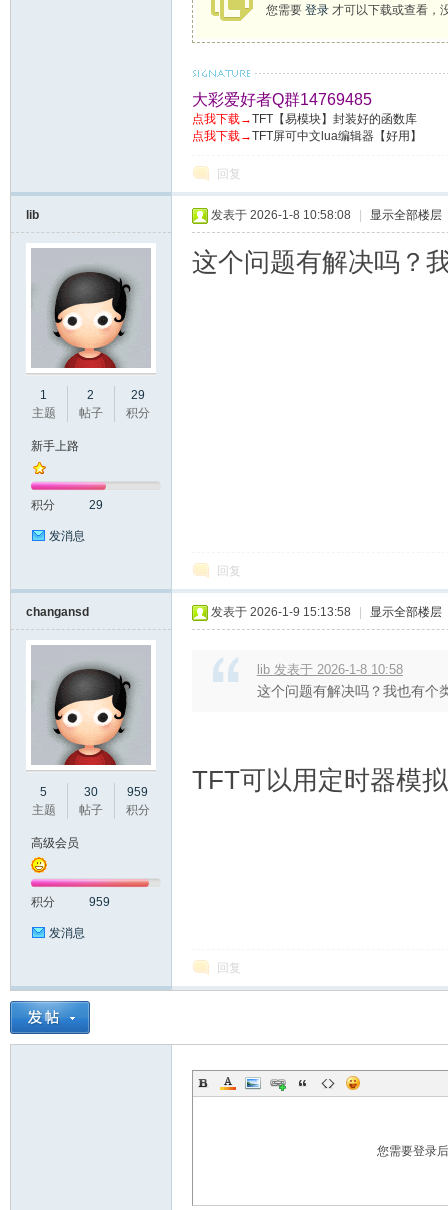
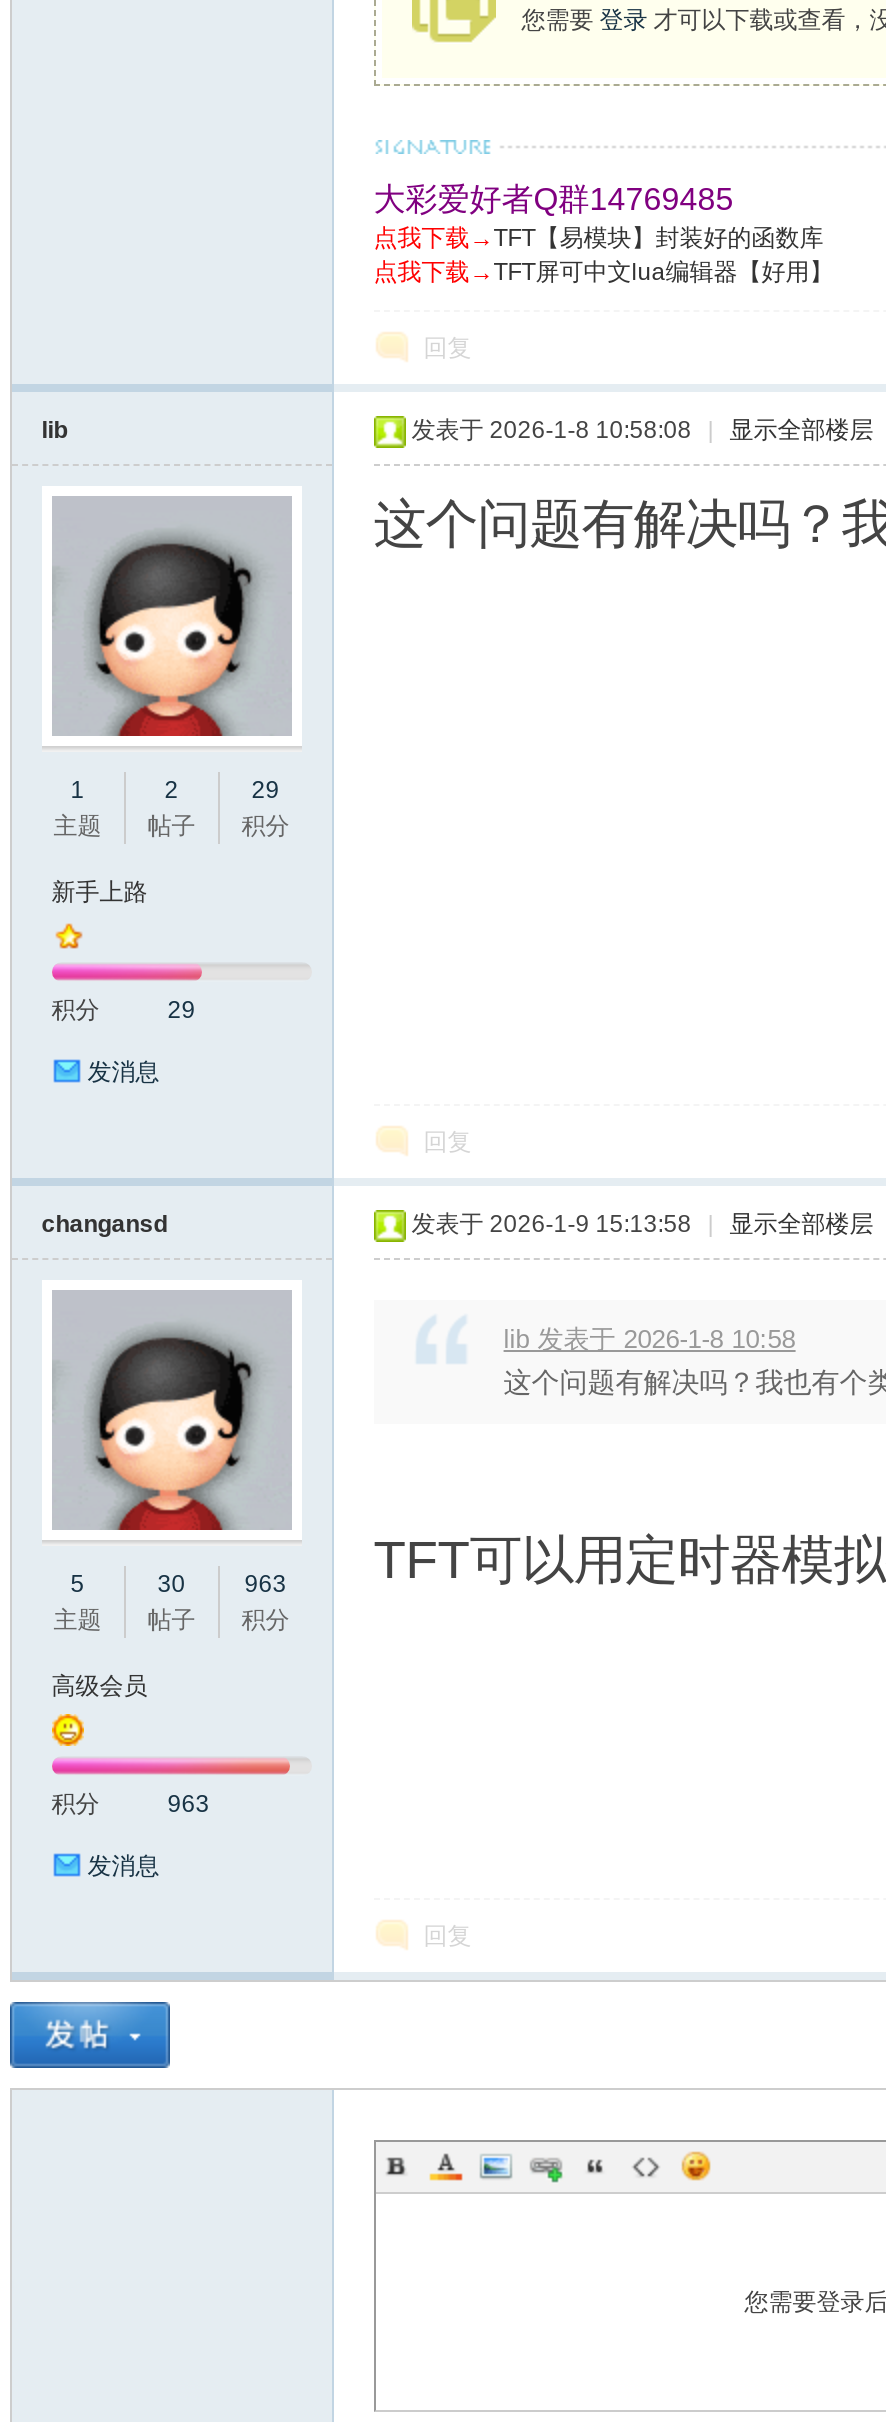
- 959
+ 963

- 959
+ 963
